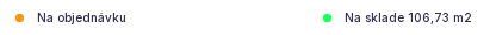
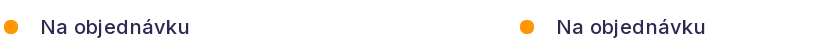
- Na sklade 106,73 m2
+ Na objednávku
